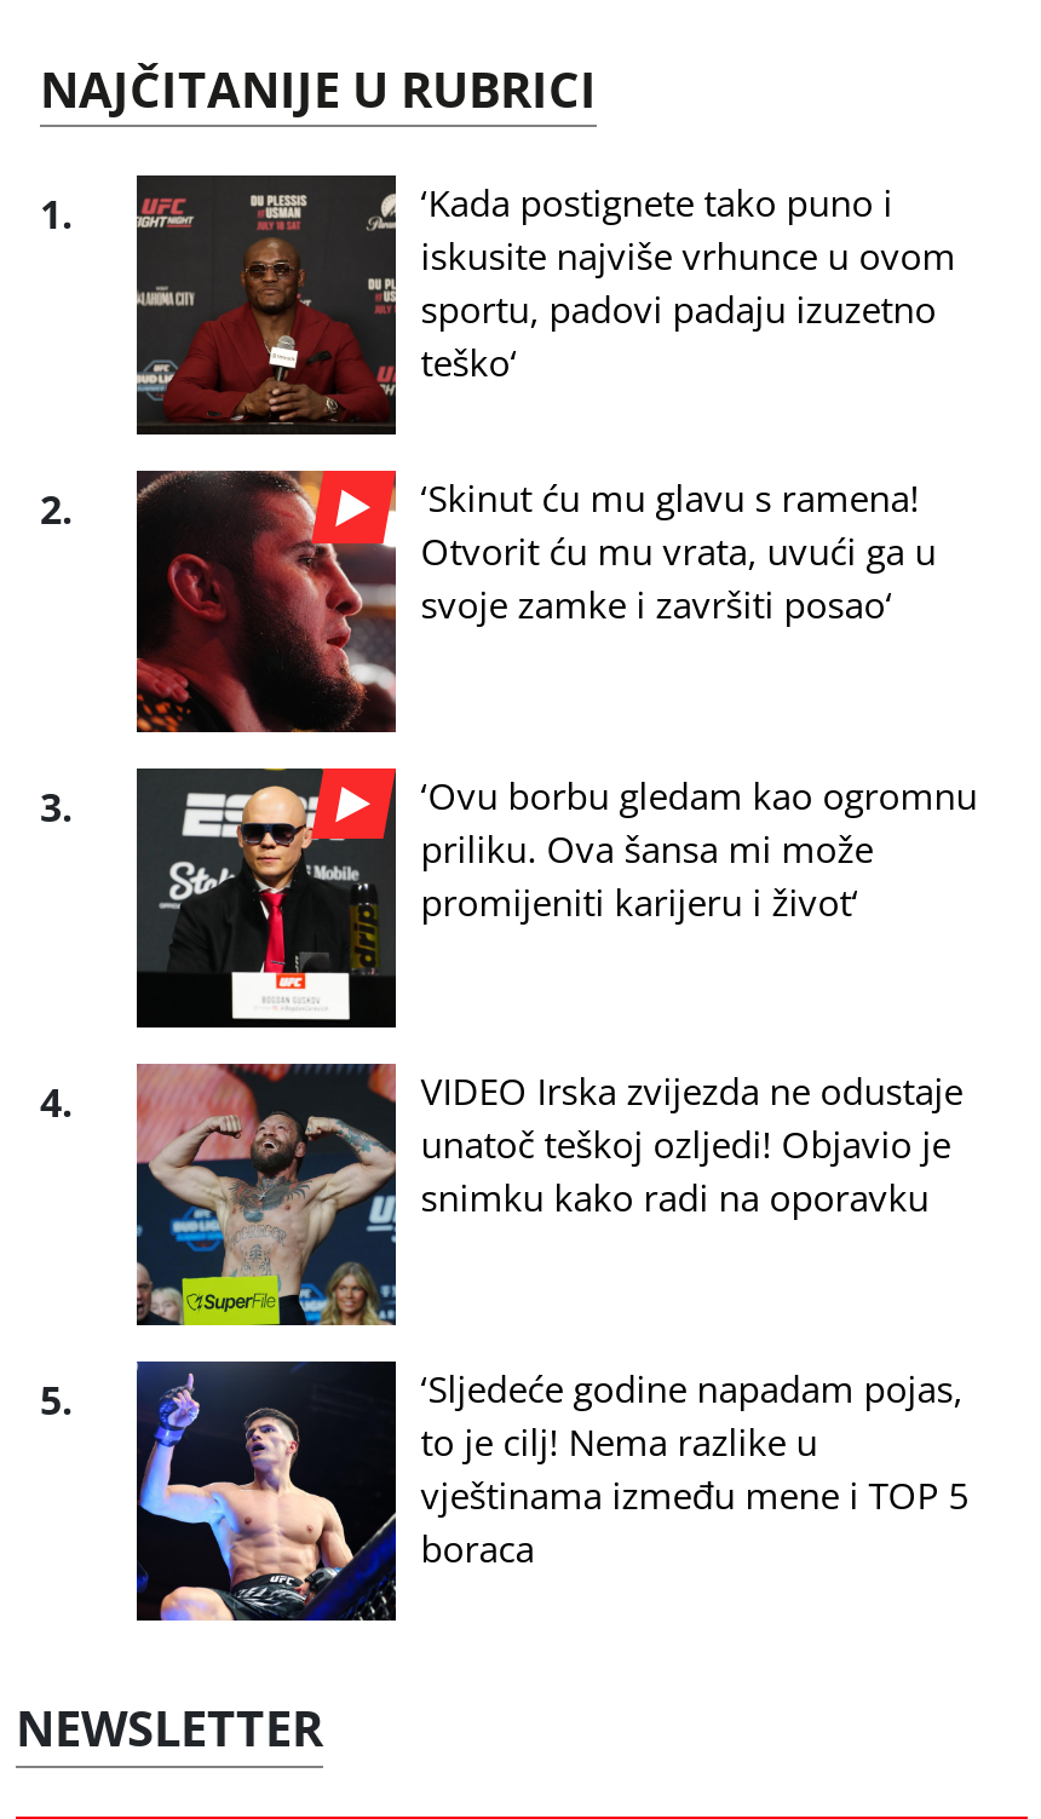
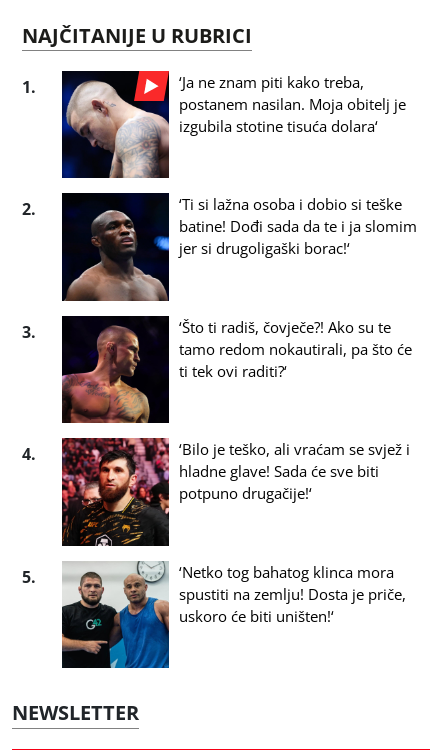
- [image]
- ‘Kada postignete tako puno i
- iskusite najviše vrhunce u ovom
- sportu, padovi padaju izuzetno
- teško‘
+ [image]
+ ‘Ja ne znam piti kako treba,
+ postanem nasilan. Moja obitelj je
+ izgubila stotine tisuća dolara‘

- [image]
- ‘Skinut ću mu glavu s ramena!
- Otvorit ću mu vrata, uvući ga u
- svoje zamke i završiti posao‘
+ [image]
+ ‘Ti si lažna osoba i dobio si teške
+ batine! Dođi sada da te i ja slomim
+ jer si drugoligaški borac!‘

- [image]
- ‘Ovu borbu gledam kao ogromnu
- priliku. Ova šansa mi može
- promijeniti karijeru i život‘
+ [image]
+ ‘Što ti radiš, čovječe?! Ako su te
+ tamo redom nokautirali, pa što će
+ ti tek ovi raditi?‘

- [image]
- VIDEO Irska zvijezda ne odustaje
- unatoč teškoj ozljedi! Objavio je
- snimku kako radi na oporavku
+ [image]
+ ‘Bilo je teško, ali vraćam se svjež i
+ hladne glave! Sada će sve biti
+ potpuno drugačije!‘

- [image]
- ‘Sljedeće godine napadam pojas,
- to je cilj! Nema razlike u
- vještinama između mene i TOP 5
- boraca
+ [image]
+ ‘Netko tog bahatog klinca mora
+ spustiti na zemlju! Dosta je priče,
+ uskoro će biti uništen!‘
